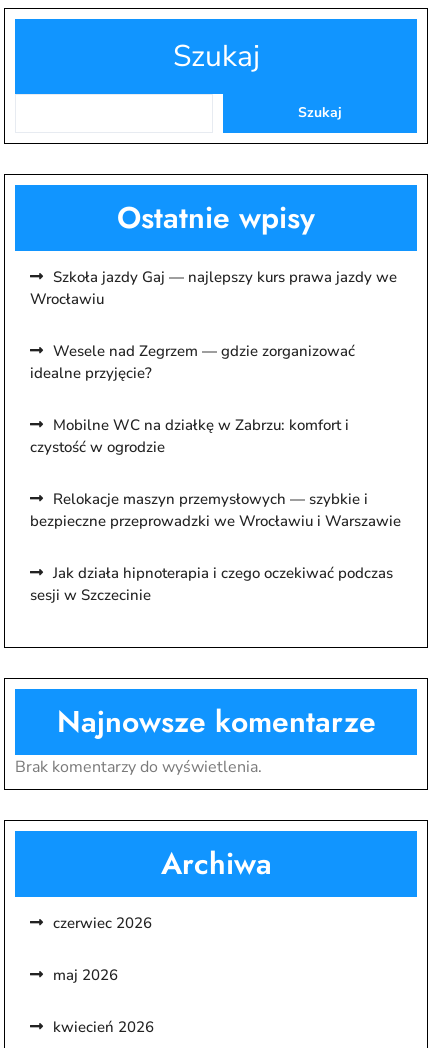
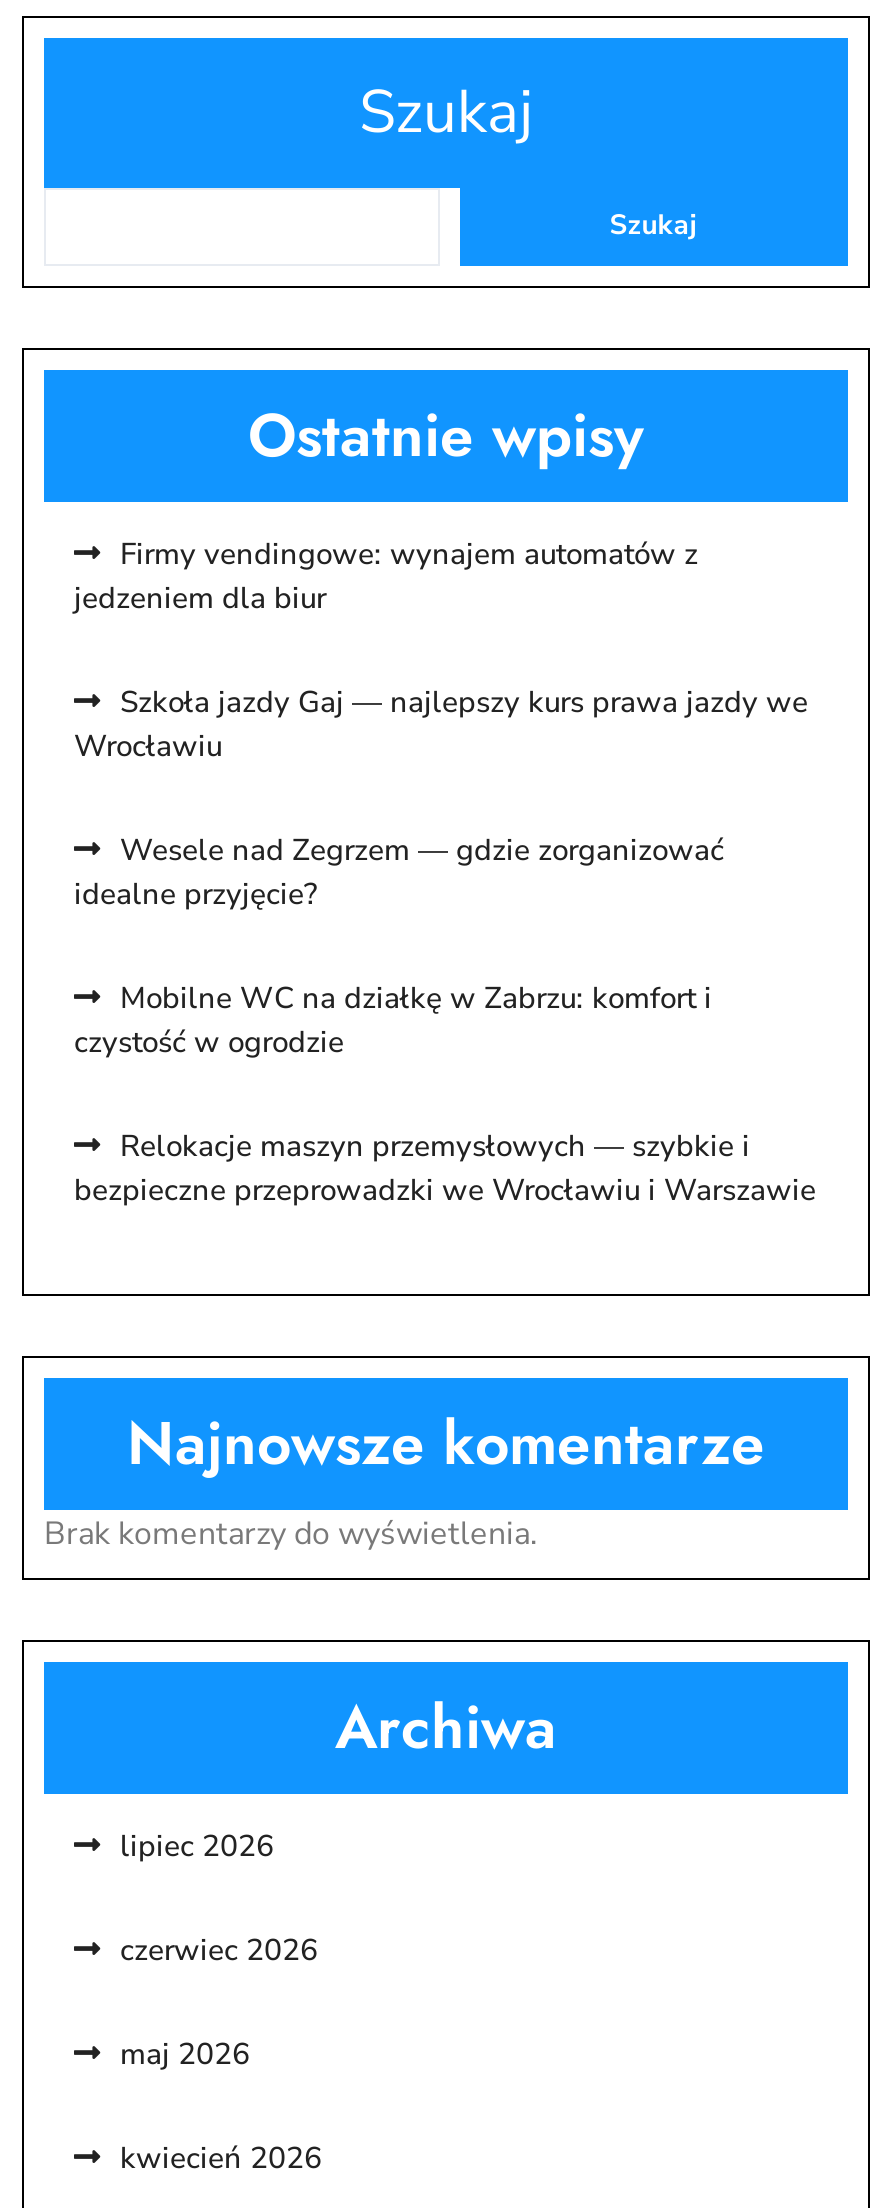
+ Firmy vendingowe: wynajem automatów z
+ jedzeniem dla biur

moved down: Szkoła jazdy Gaj — najlepszy kurs prawa jazdy we | Wrocławiu | Wesele nad Zegrzem — gdzie zorganizować | idealne przyjęcie? | Mobilne WC na działkę w Zabrzu: komfort i | czystość w ogrodzie | Relokacje maszyn przemysłowych — szybkie i | bezpieczne przeprowadzki we Wrocławiu i Warszawie

- Jak działa hipnoterapia i czego oczekiwać podczas
- sesji w Szczecinie

+ lipiec 2026
